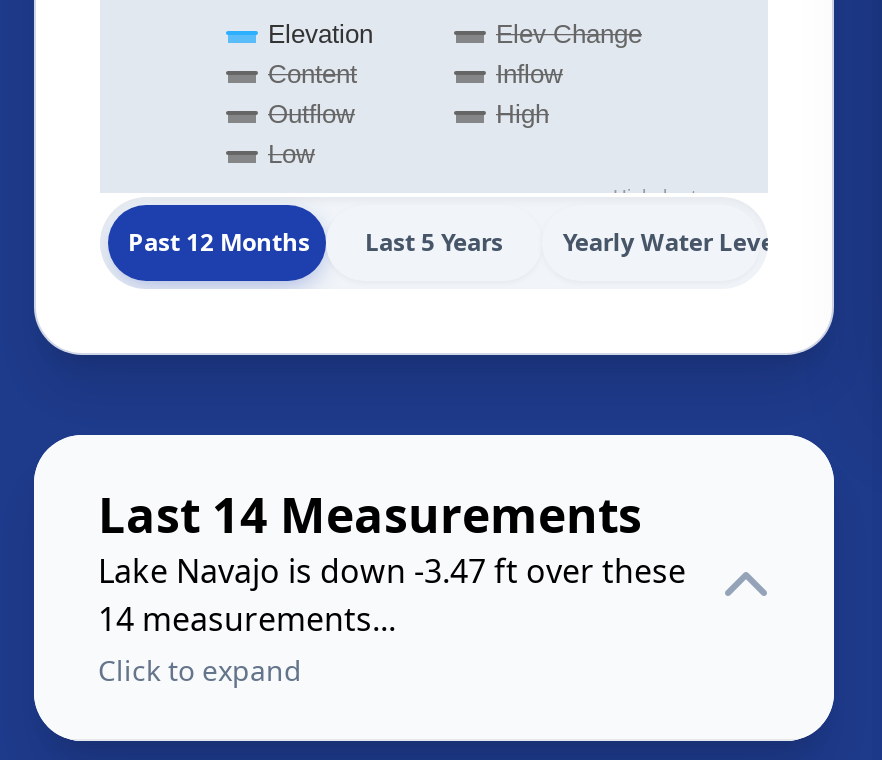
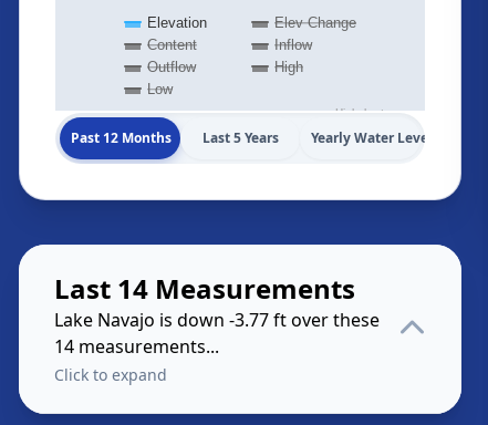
- Lake Navajo is down -3.47 ft over these
+ Lake Navajo is down -3.77 ft over these
